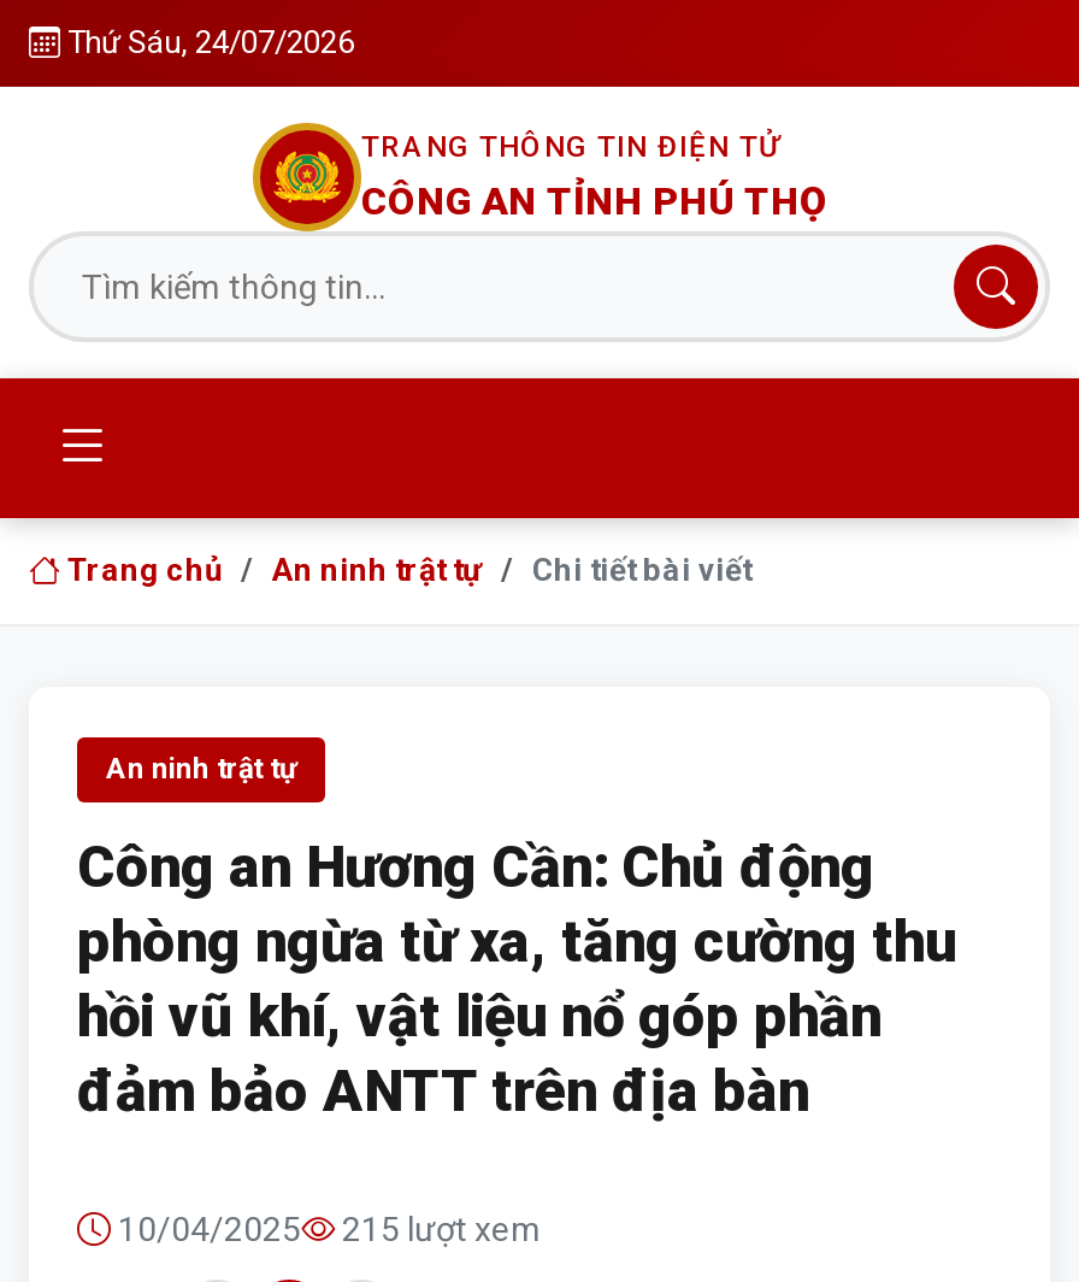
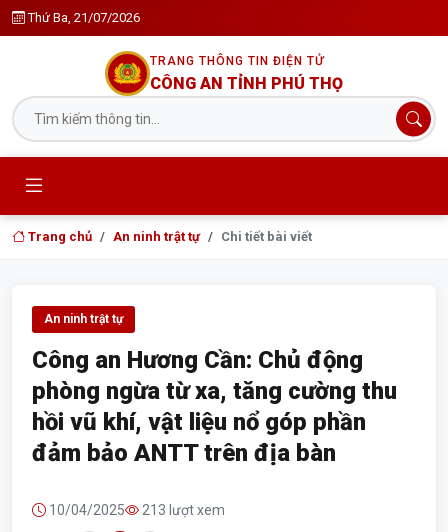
- Thứ Sáu, 24/07/2026
+ Thứ Ba, 21/07/2026

- 10/04/2025 215 lượt xem
+ 10/04/2025 213 lượt xem
